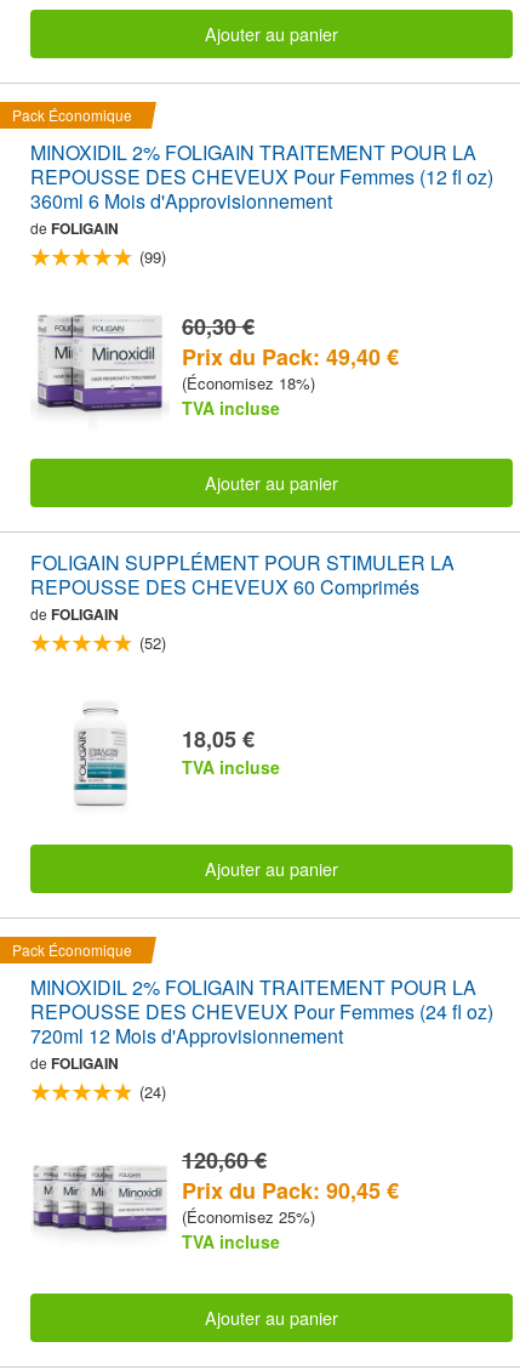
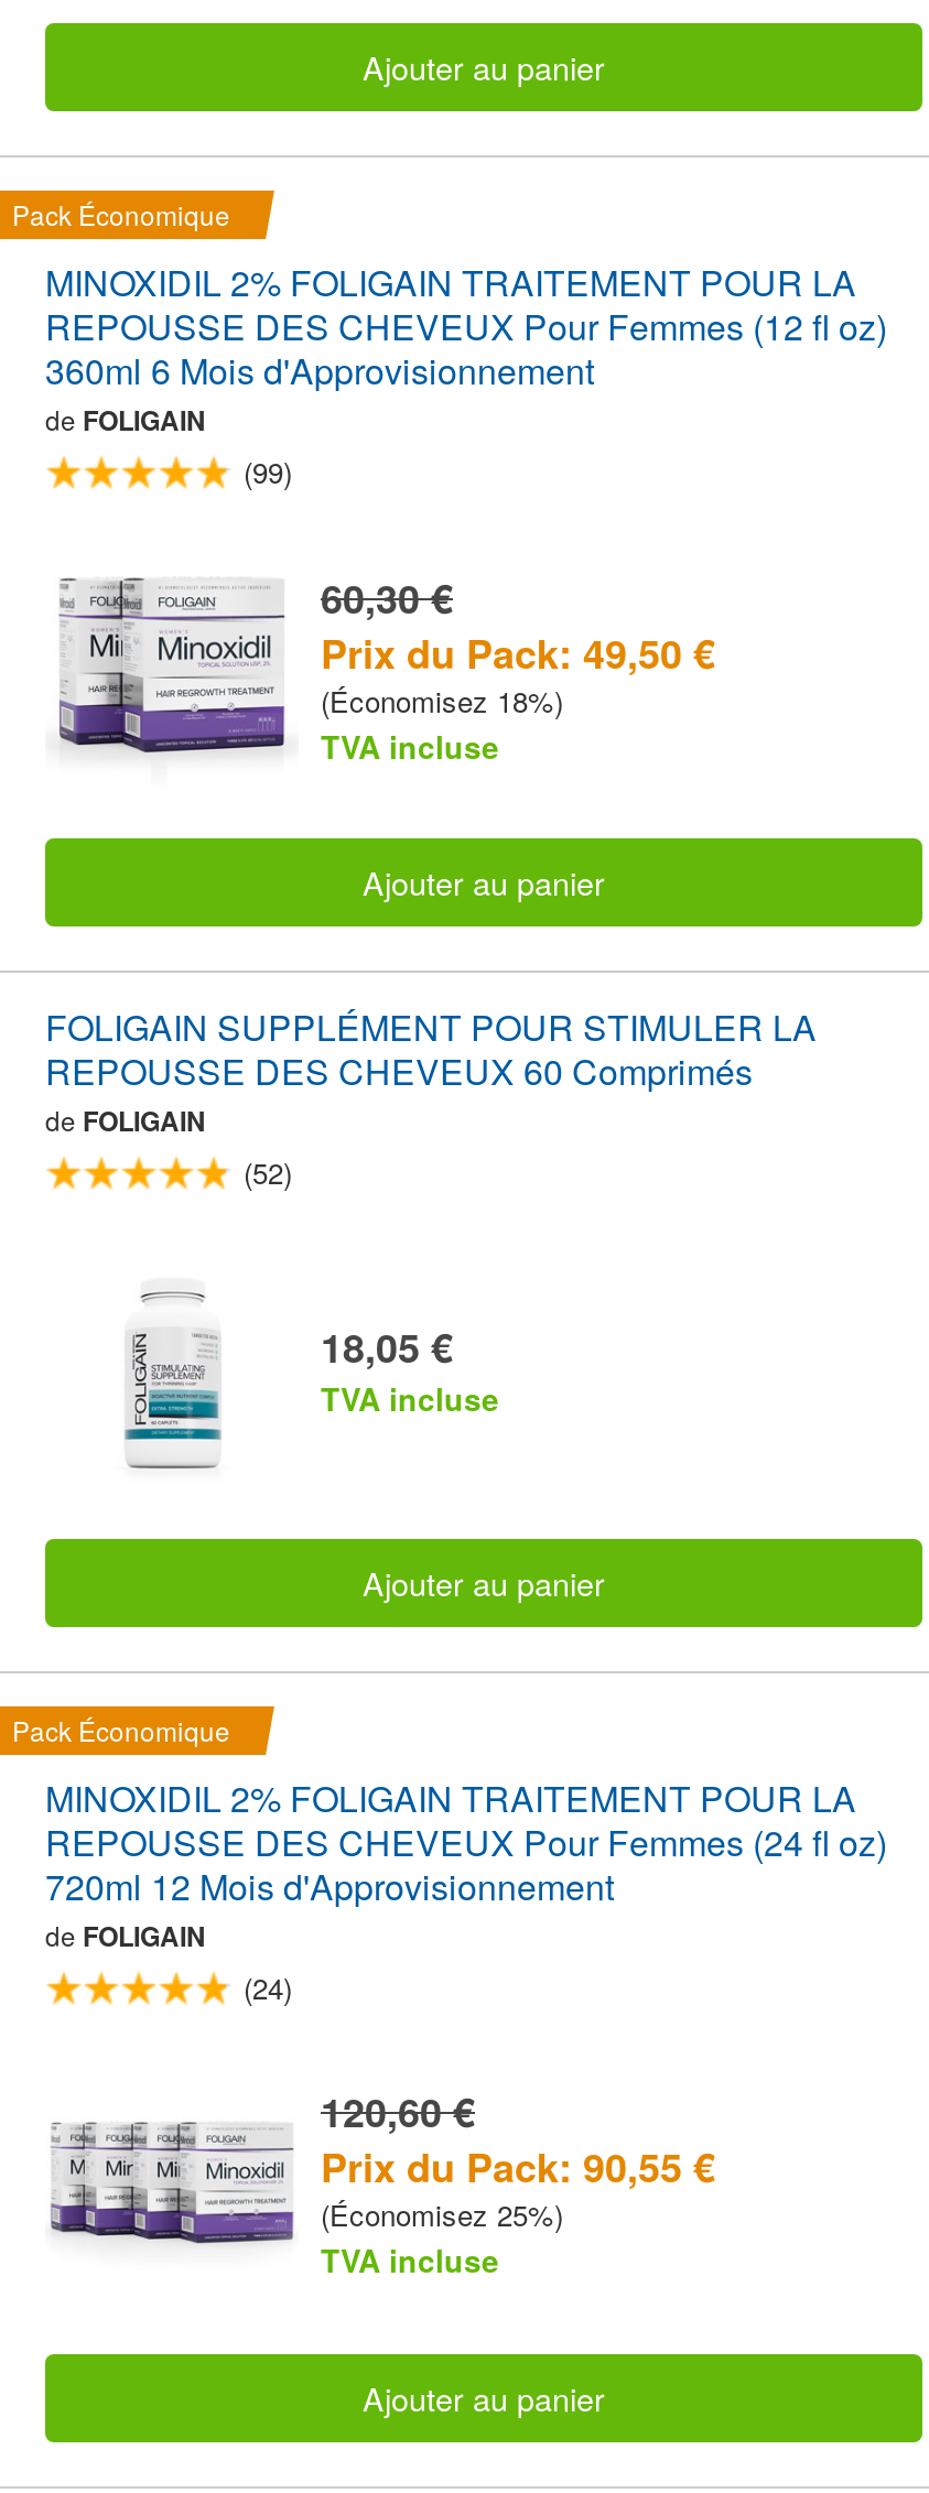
- Prix du Pack: 49,40 €
+ Prix du Pack: 49,50 €

- Prix du Pack: 90,45 €
+ Prix du Pack: 90,55 €
